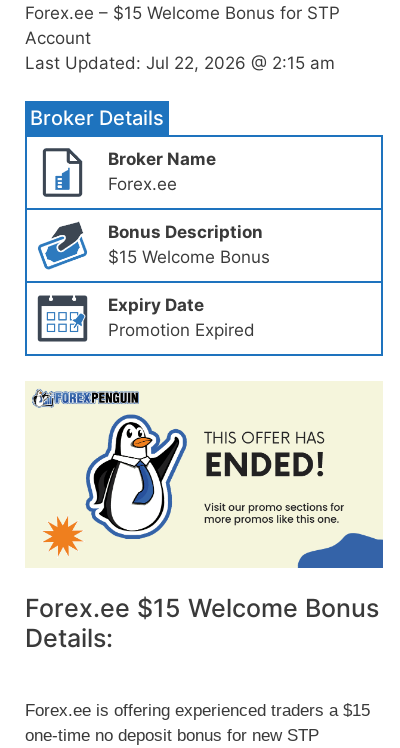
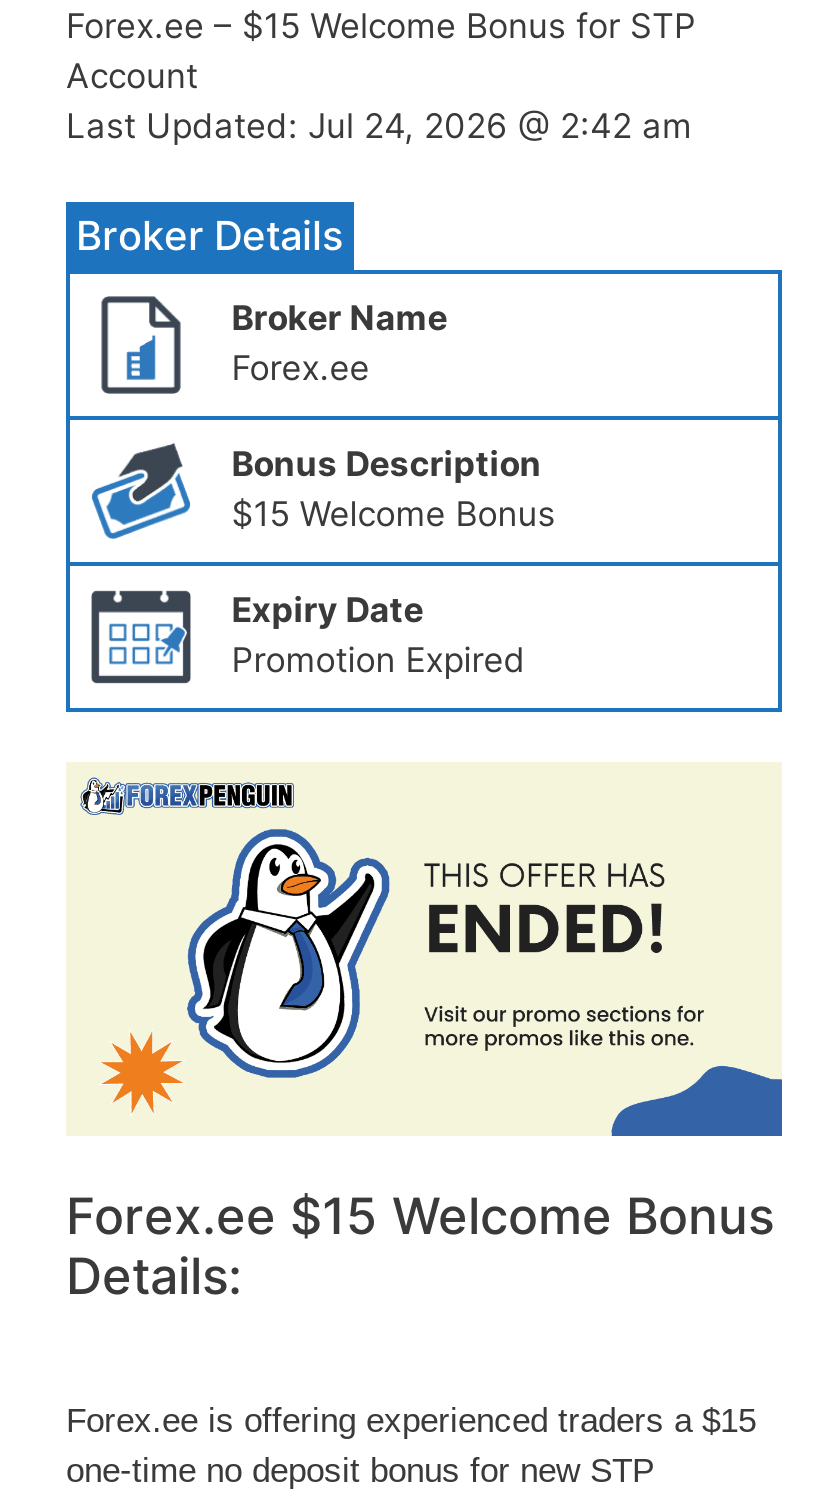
- Last Updated: Jul 22, 2026 @ 2:15 am
+ Last Updated: Jul 24, 2026 @ 2:42 am
